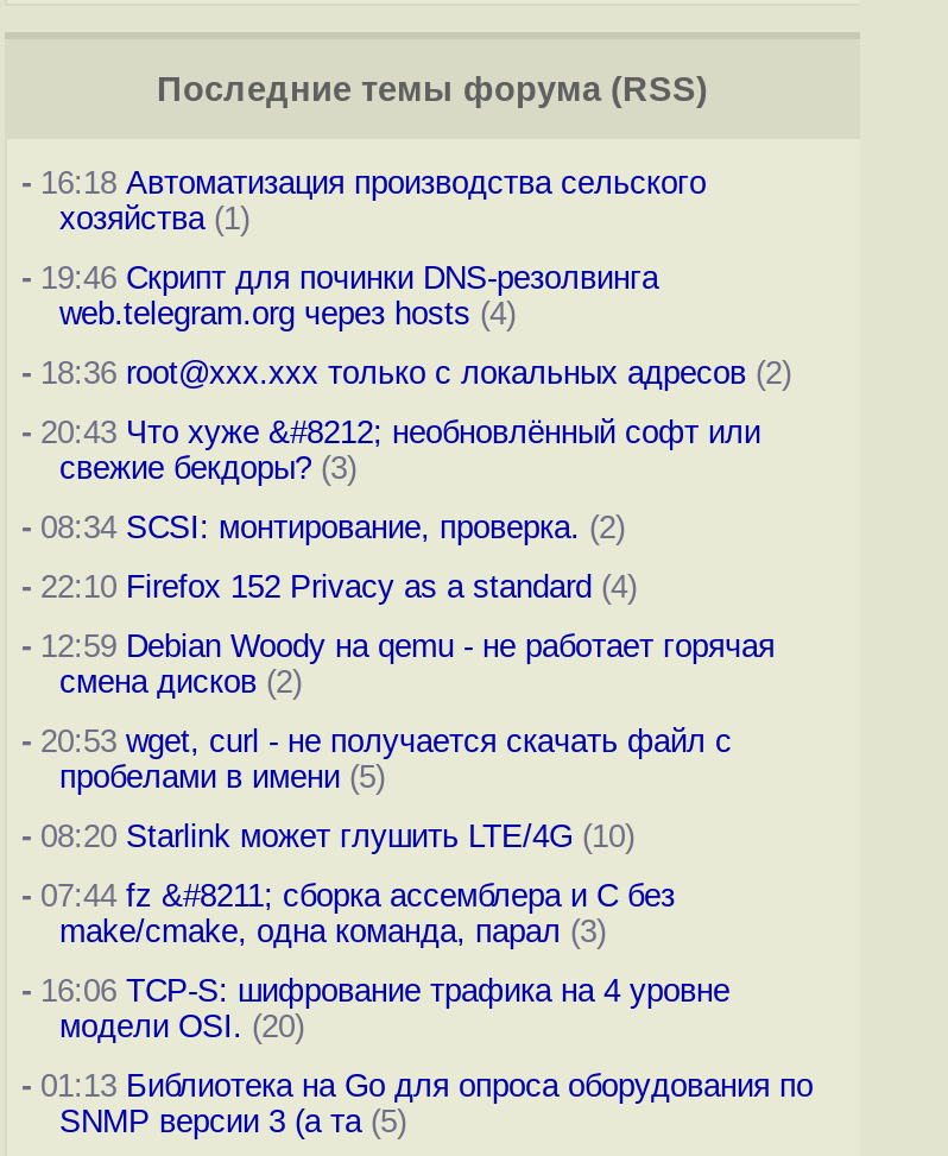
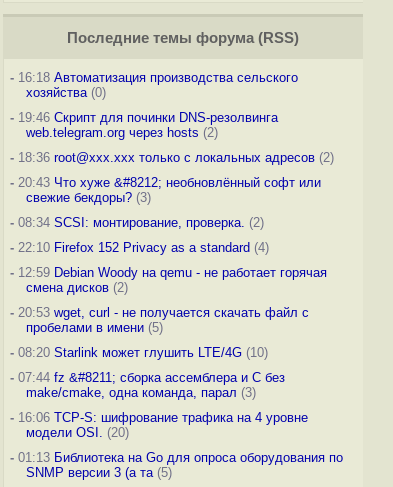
- хозяйства (1)
+ хозяйства (0)

- web.telegram.org через hosts (4)
+ web.telegram.org через hosts (2)
